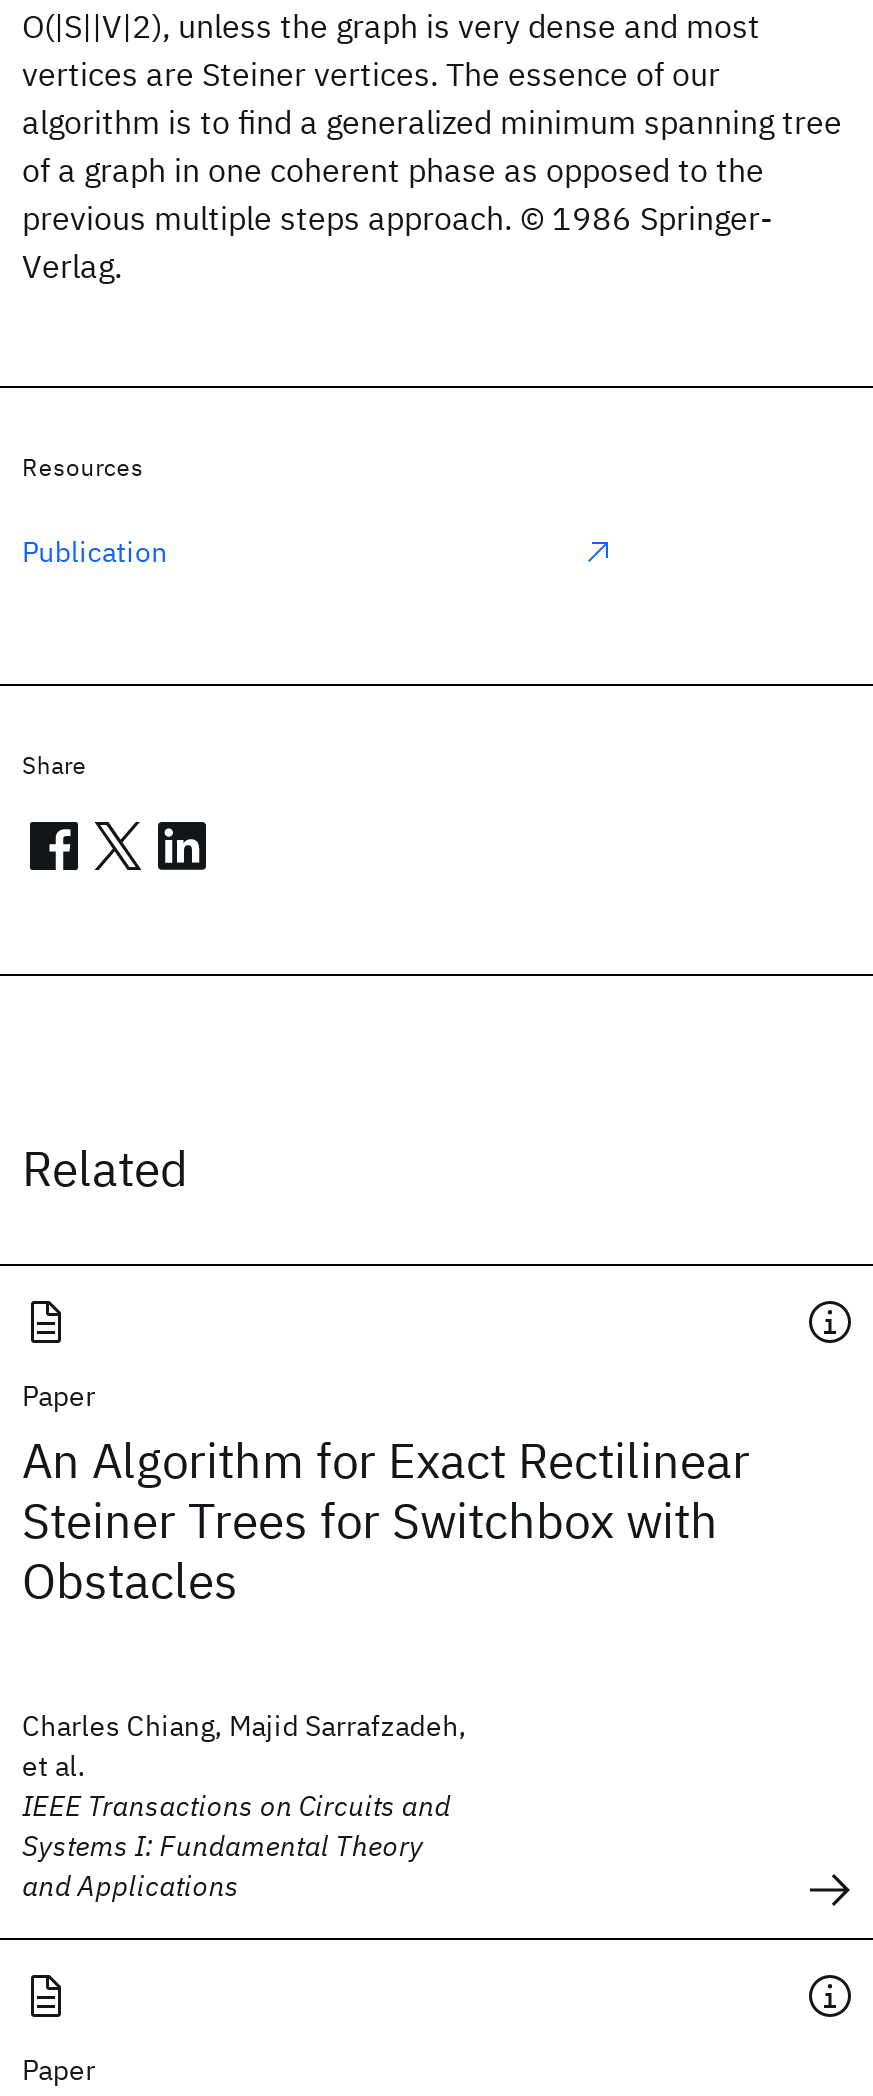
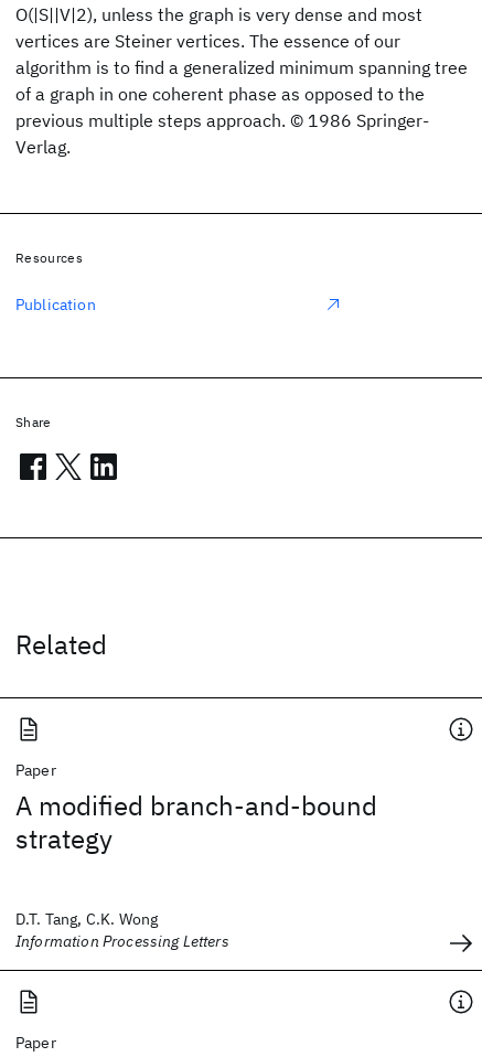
- An Algorithm for Exact Rectilinear
- Steiner Trees for Switchbox with
- Obstacles
+ A modified branch-and-bound
+ strategy

- Charles Chiang, Majid Sarrafzadeh,
- et al.
- IEEE Transactions on Circuits and
- Systems I: Fundamental Theory
- and Applications
+ D.T. Tang, C.K. Wong
+ Information Processing Letters
